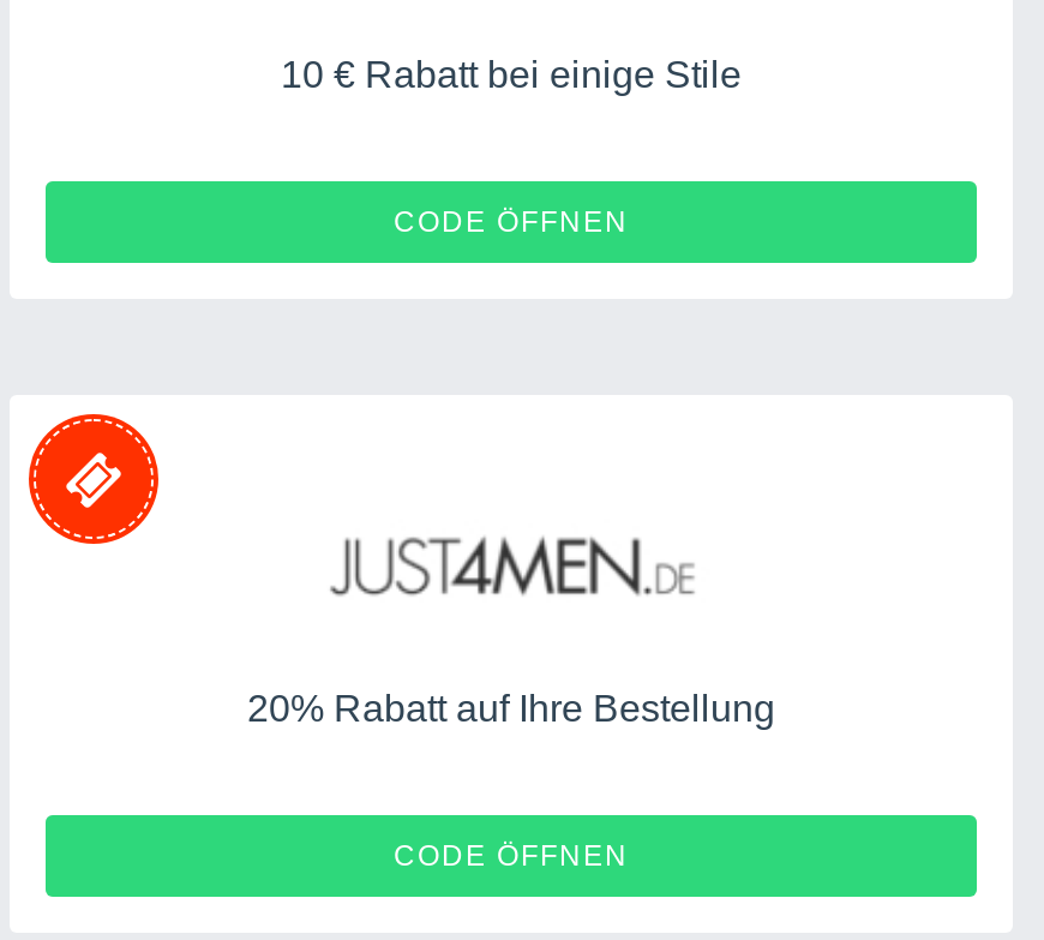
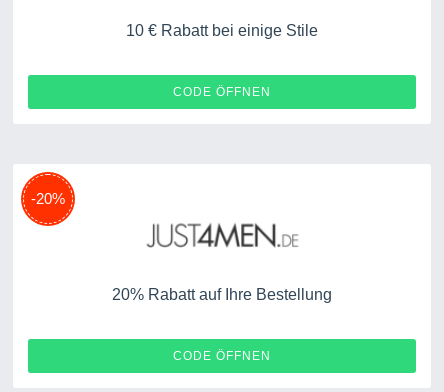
+ -20%
